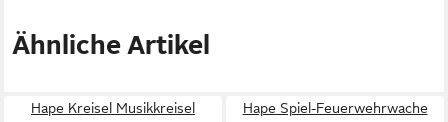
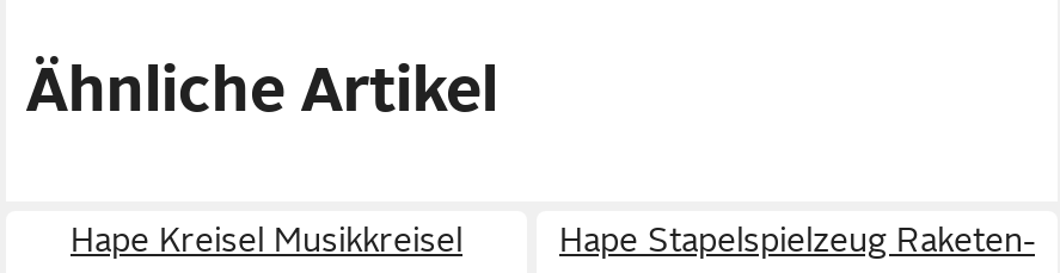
- Hape Spiel-Feuerwehrwache
+ Hape Stapelspielzeug Raketen-
